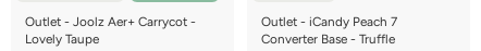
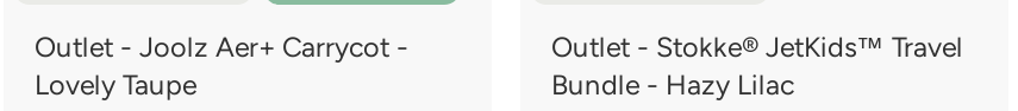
- Outlet - iCandy Peach 7
- Converter Base - Truffle
+ Outlet - Stokke® JetKids™ Travel
+ Bundle - Hazy Lilac
